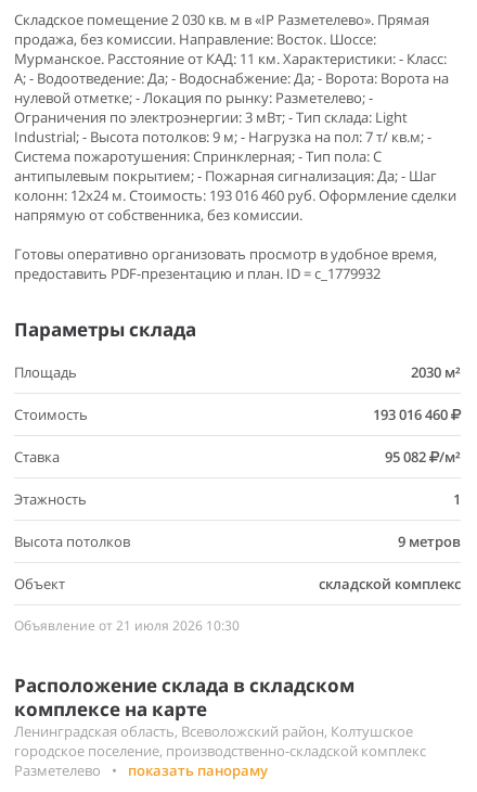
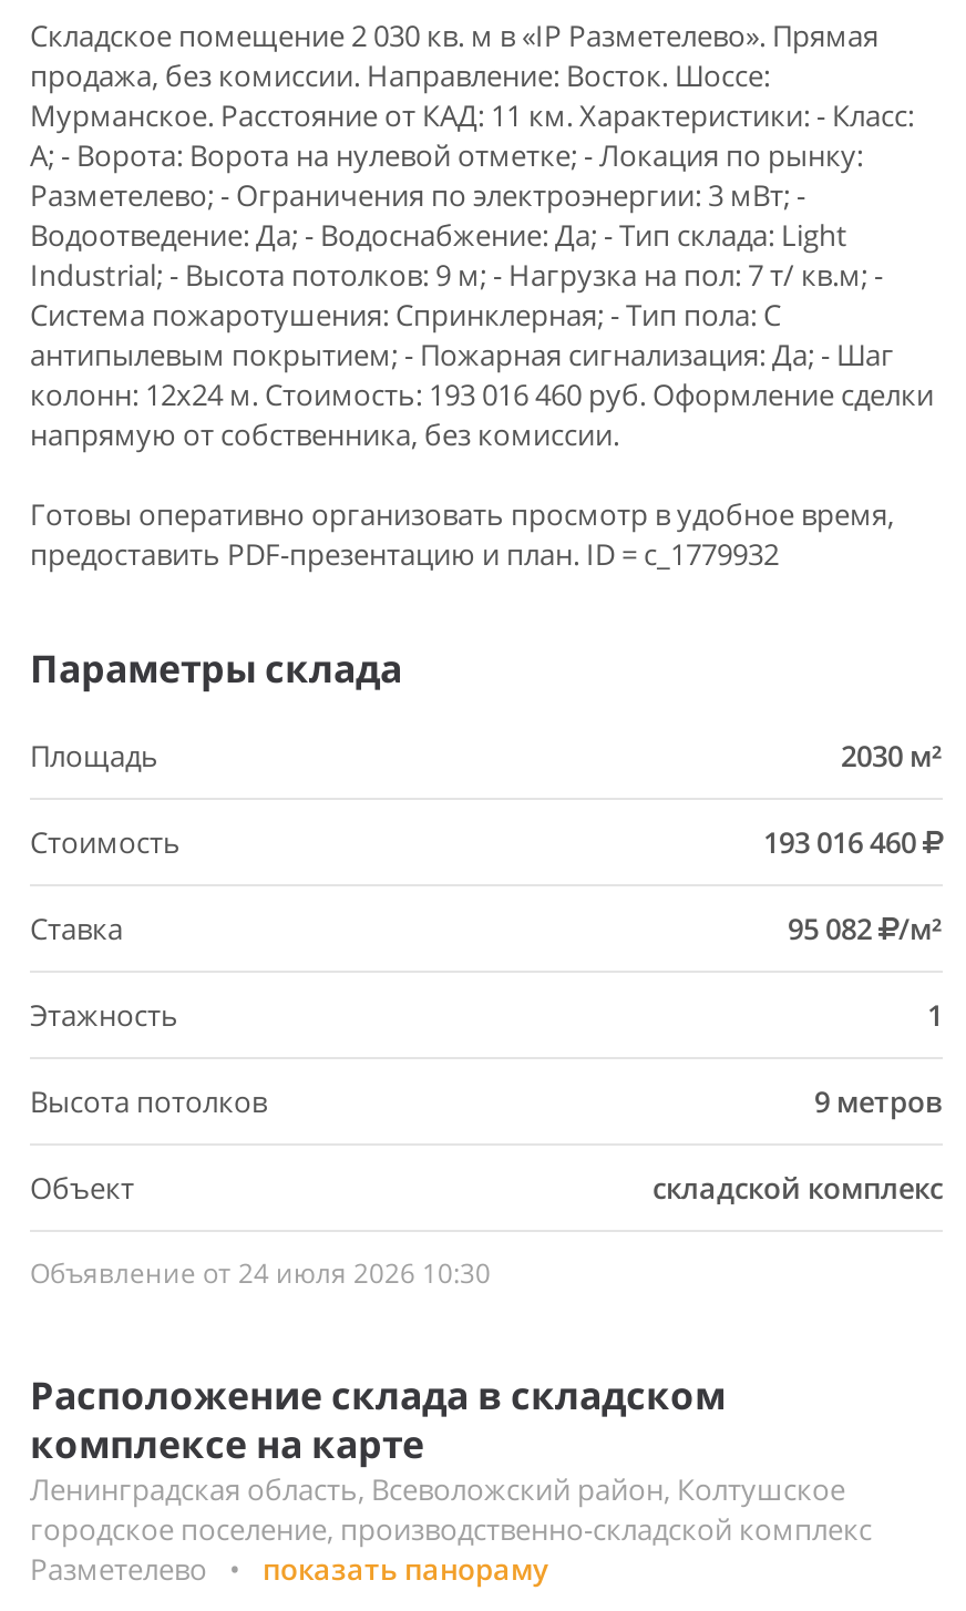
- A; - Водоотведение: Да; - Водоснабжение: Да; - Ворота: Ворота на
- нулевой отметке; - Локация по рынку: Разметелево; -
- Ограничения по электроэнергии: 3 мВт; - Тип склада: Light
+ A; - Ворота: Ворота на нулевой отметке; - Локация по рынку:
+ Разметелево; - Ограничения по электроэнергии: 3 мВт; -
+ Водоотведение: Да; - Водоснабжение: Да; - Тип склада: Light

- Объявление от 21 июля 2026 10:30
+ Объявление от 24 июля 2026 10:30
